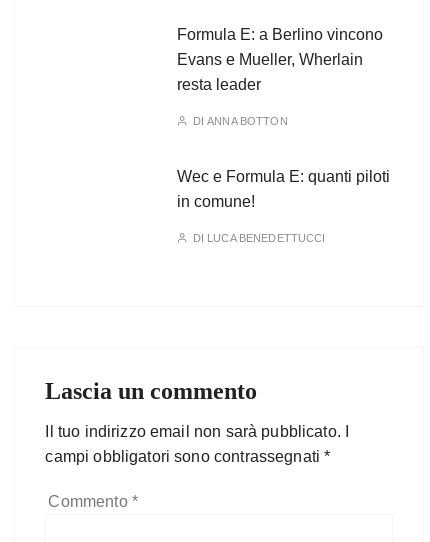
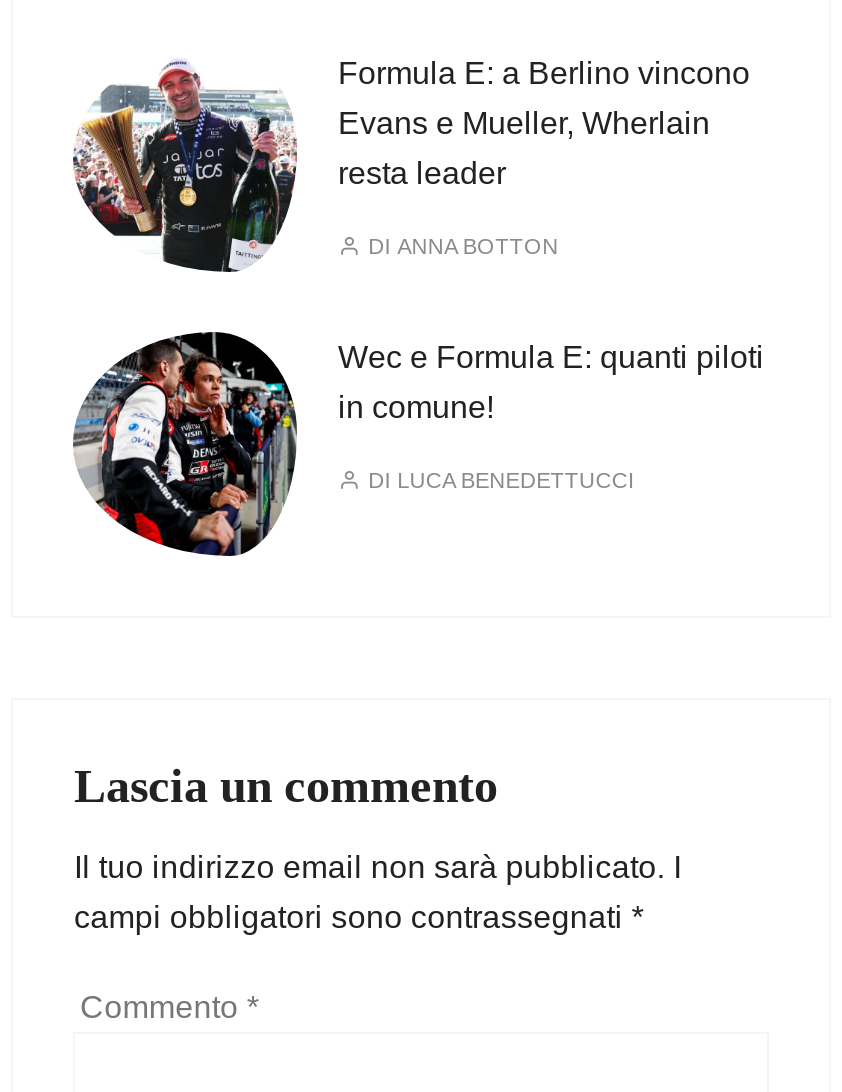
+ [image]

+ [image]
